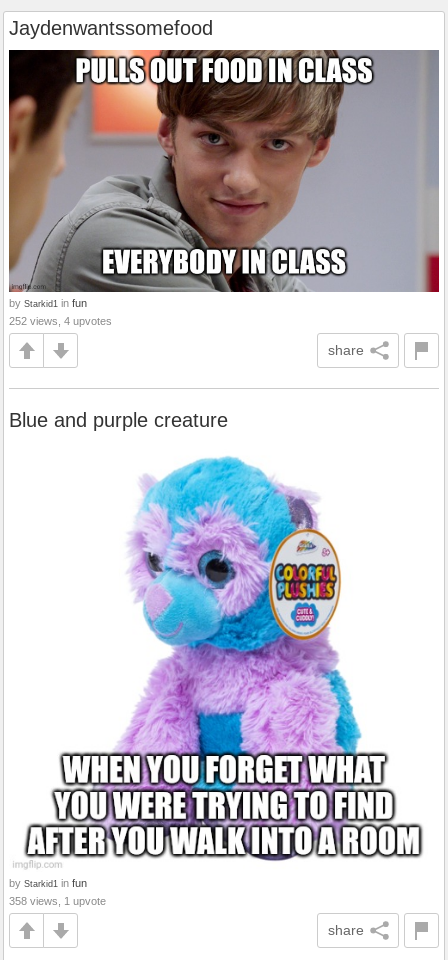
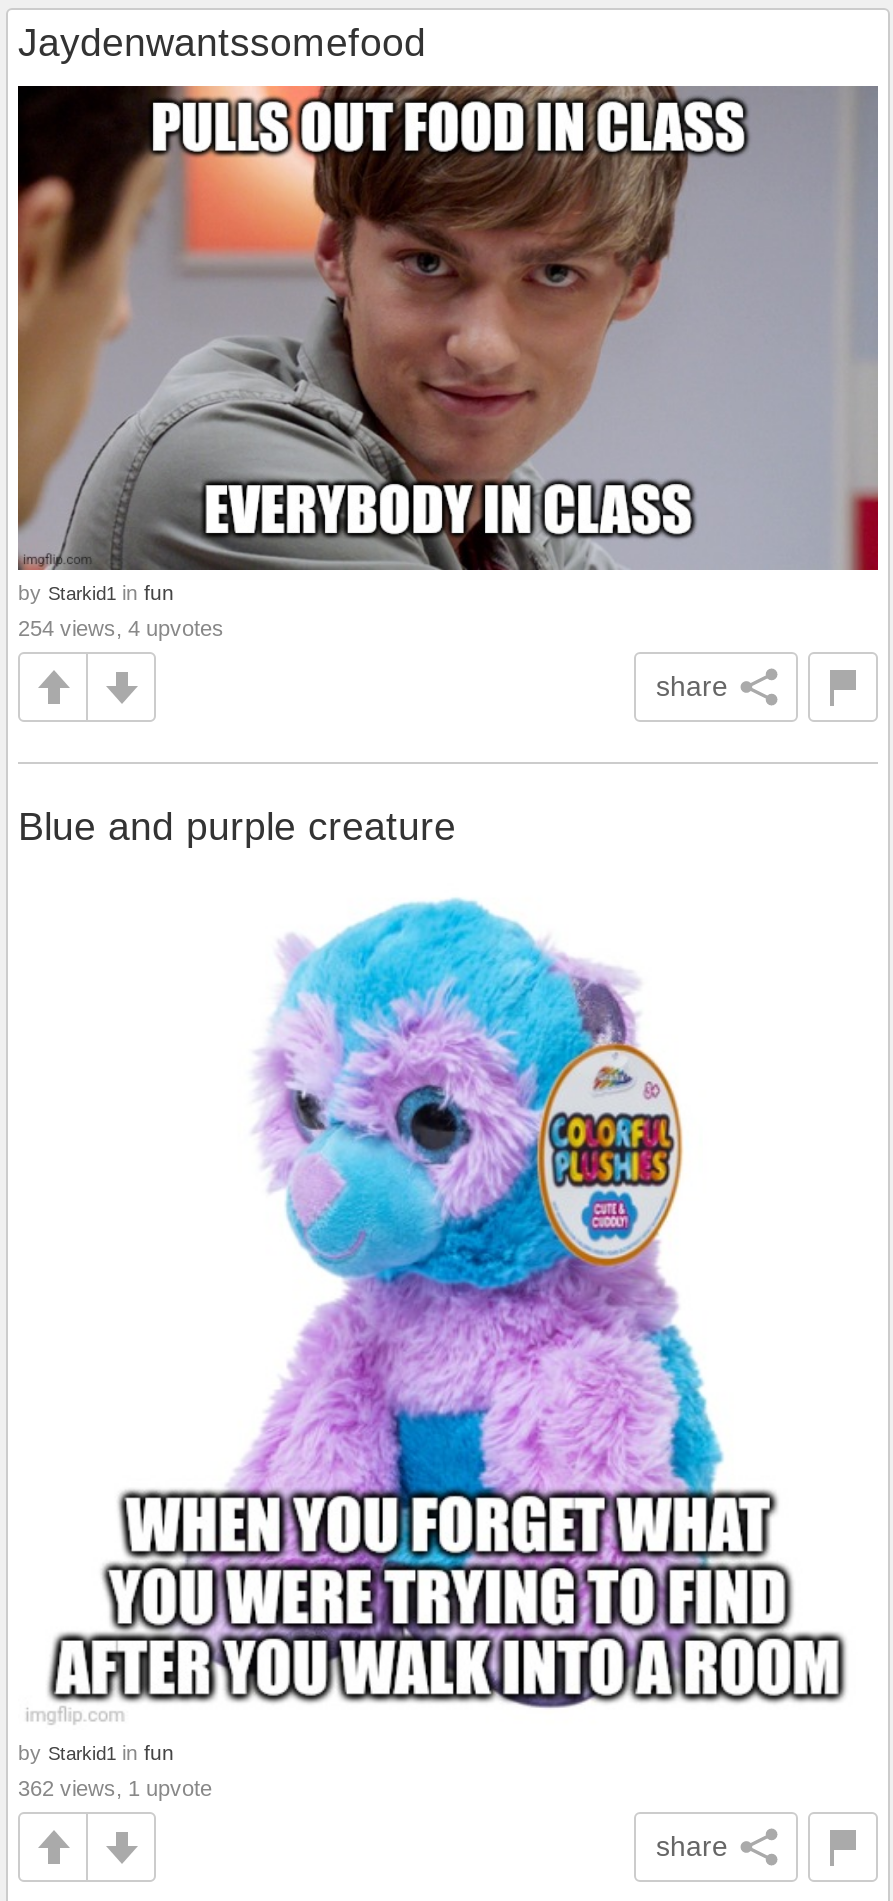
- 252 views, 4 upvotes
+ 254 views, 4 upvotes

- 358 views, 1 upvote
+ 362 views, 1 upvote
